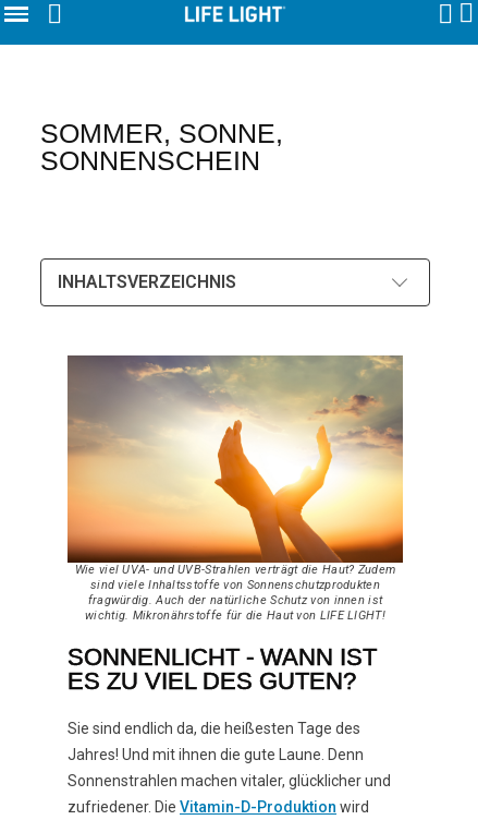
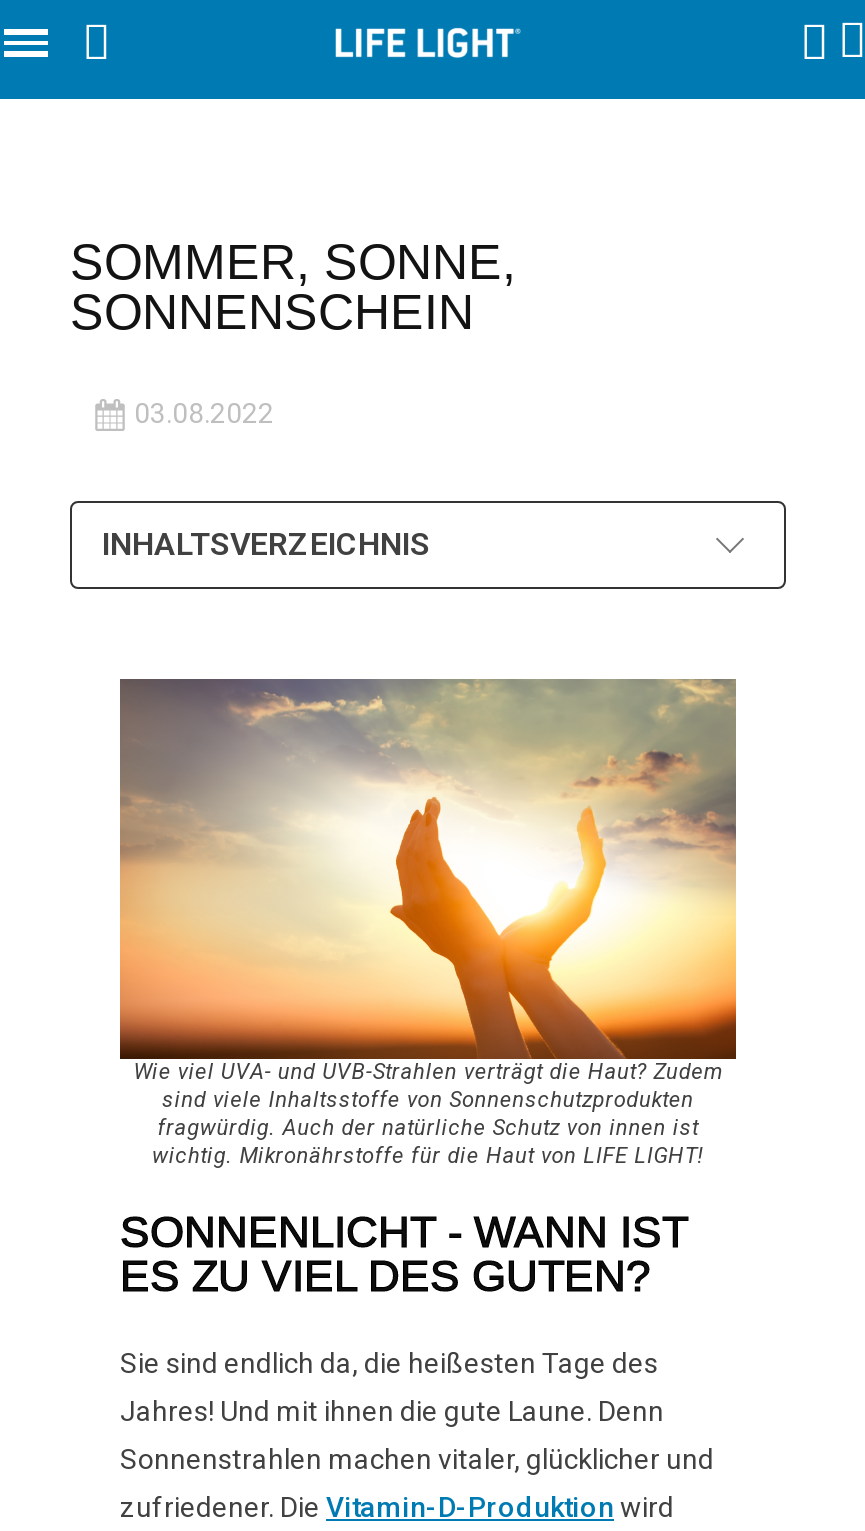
+ 03.08.2022
